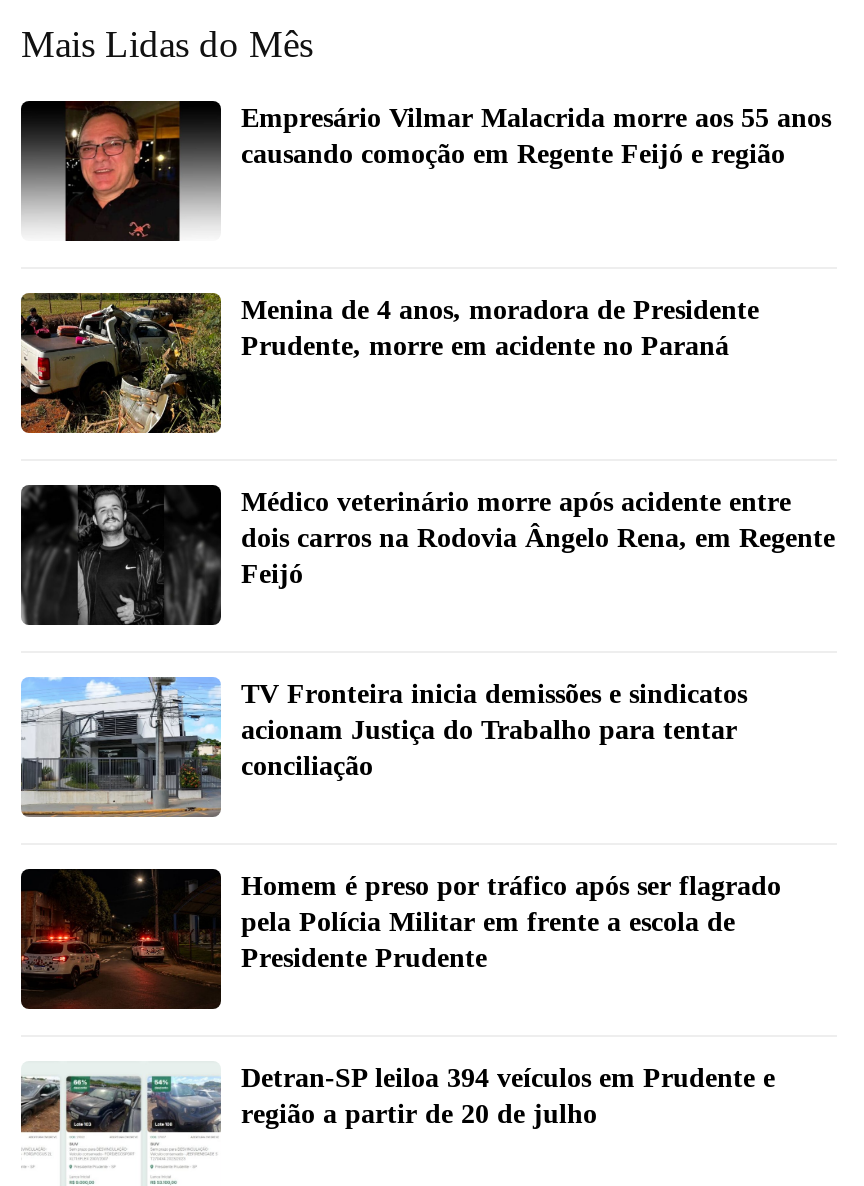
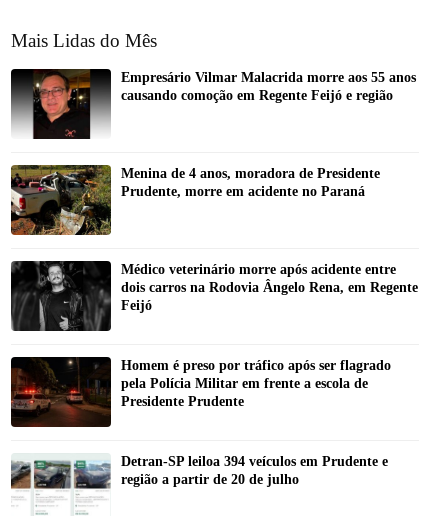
- [image]
- TV Fronteira inicia demissões e sindicatos
- acionam Justiça do Trabalho para tentar
- conciliação
